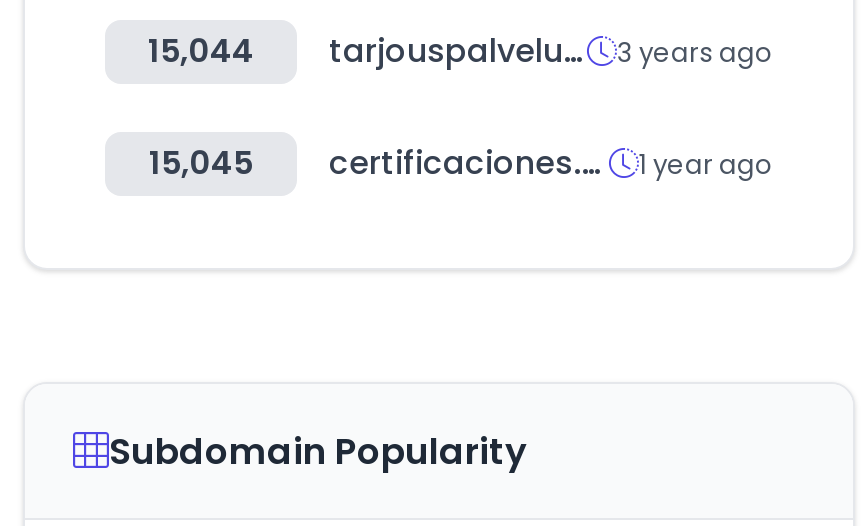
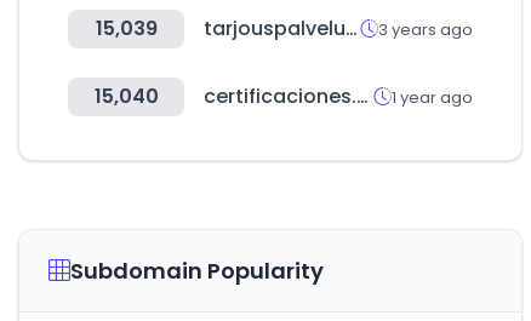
- 15,044
+ 15,039

- 15,045
+ 15,040
